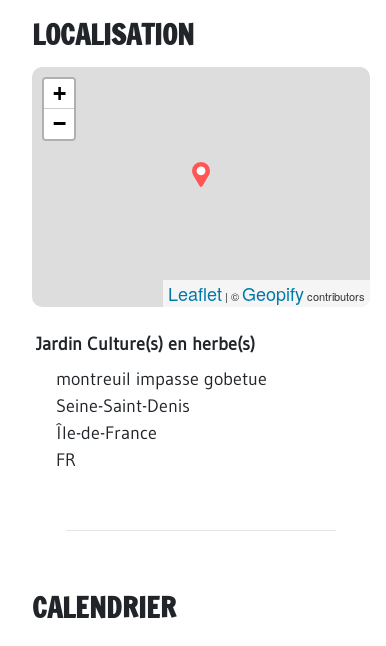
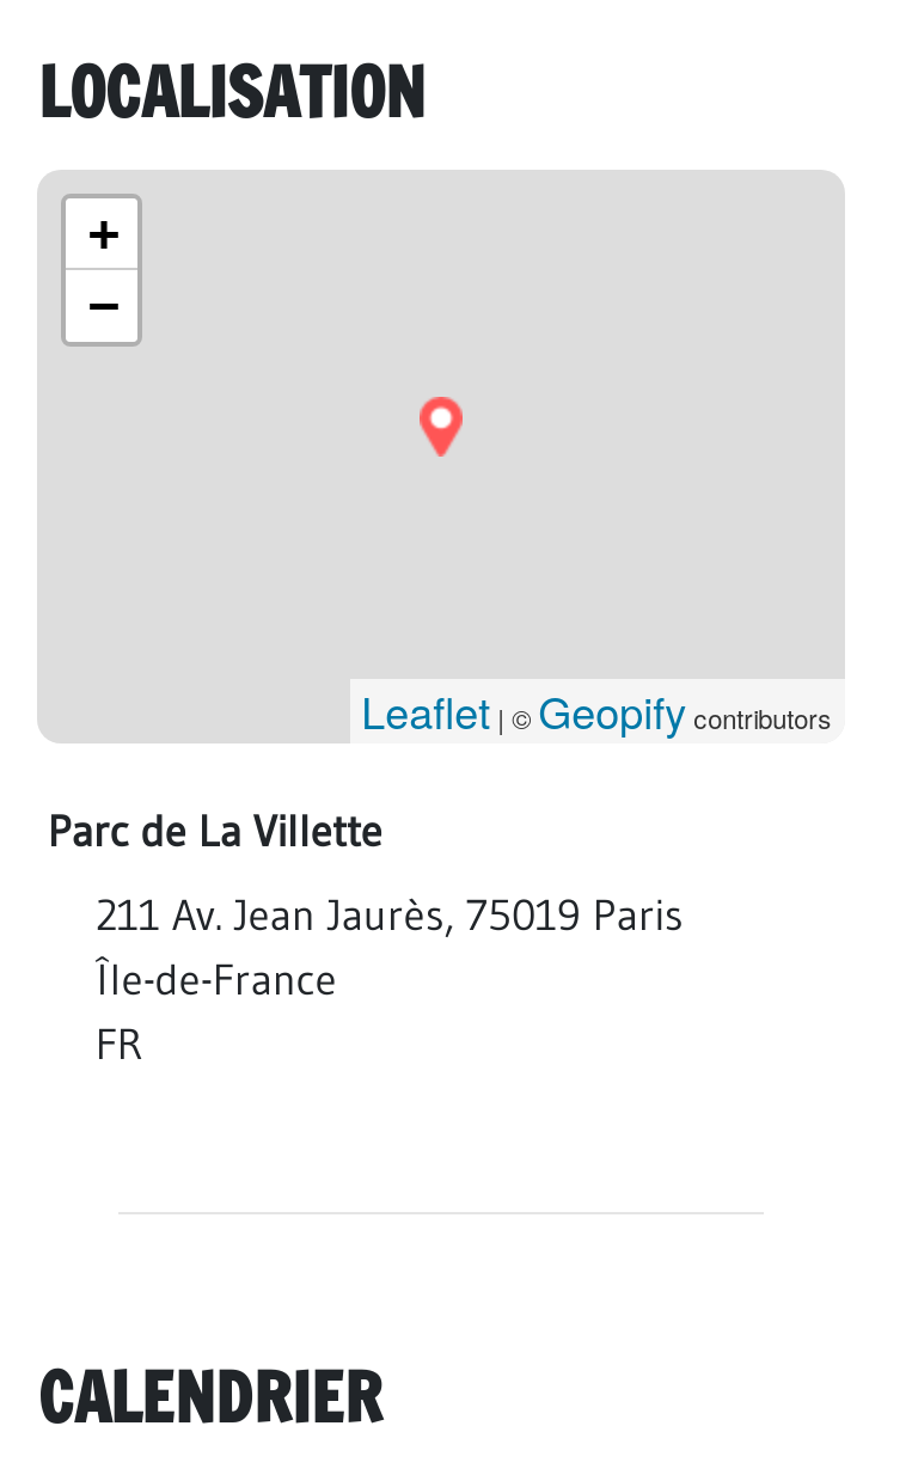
- Jardin Culture(s) en herbe(s)
+ Parc de La Villette

- montreuil impasse gobetue
- Seine-Saint-Denis
+ 211 Av. Jean Jaurès, 75019 Paris
